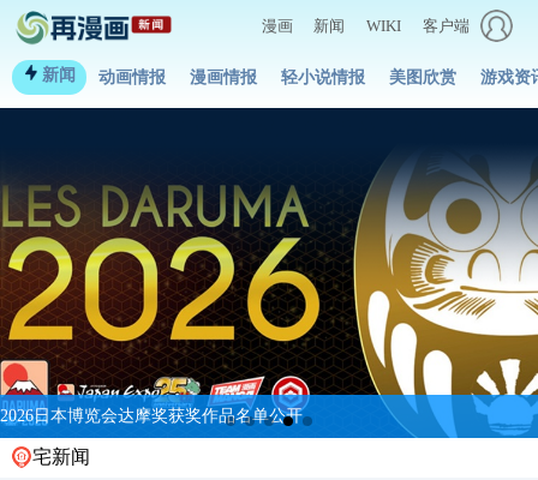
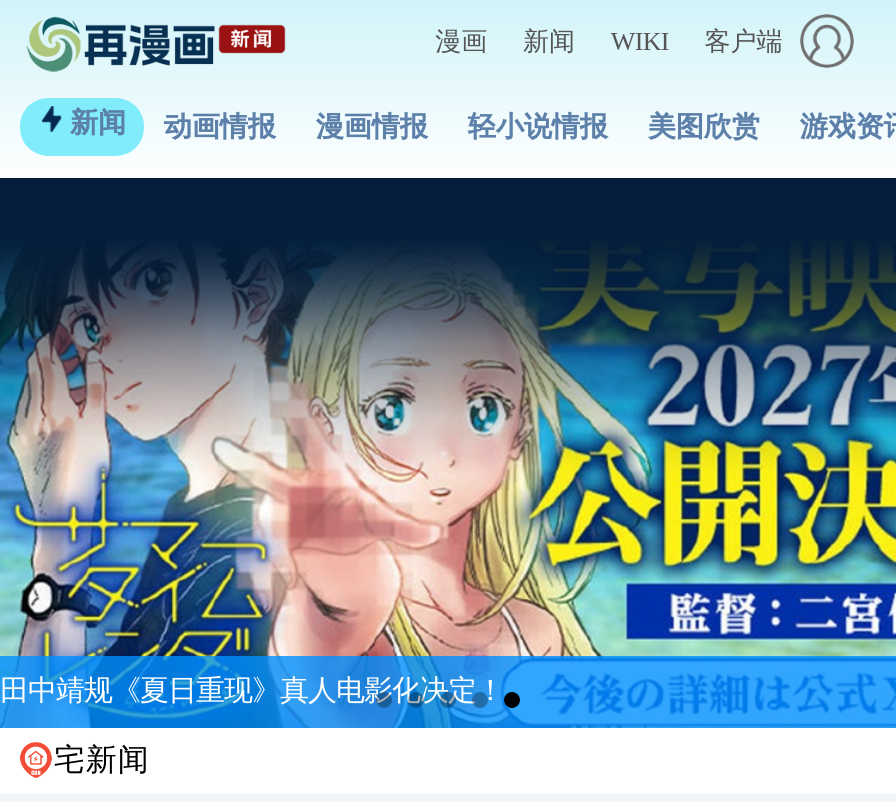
- [image]
- 2026日本博览会达摩奖获奖作品名单公开
+ [image]
+ 田中靖规《夏日重现》真人电影化决定！
